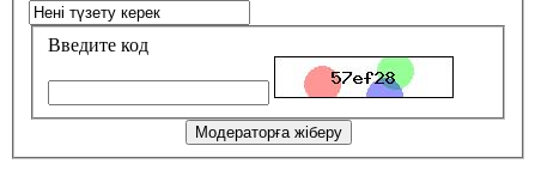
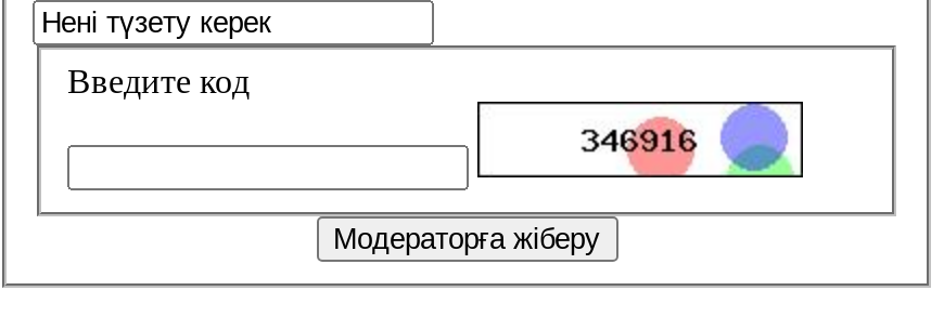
- [image]
+ [image]
